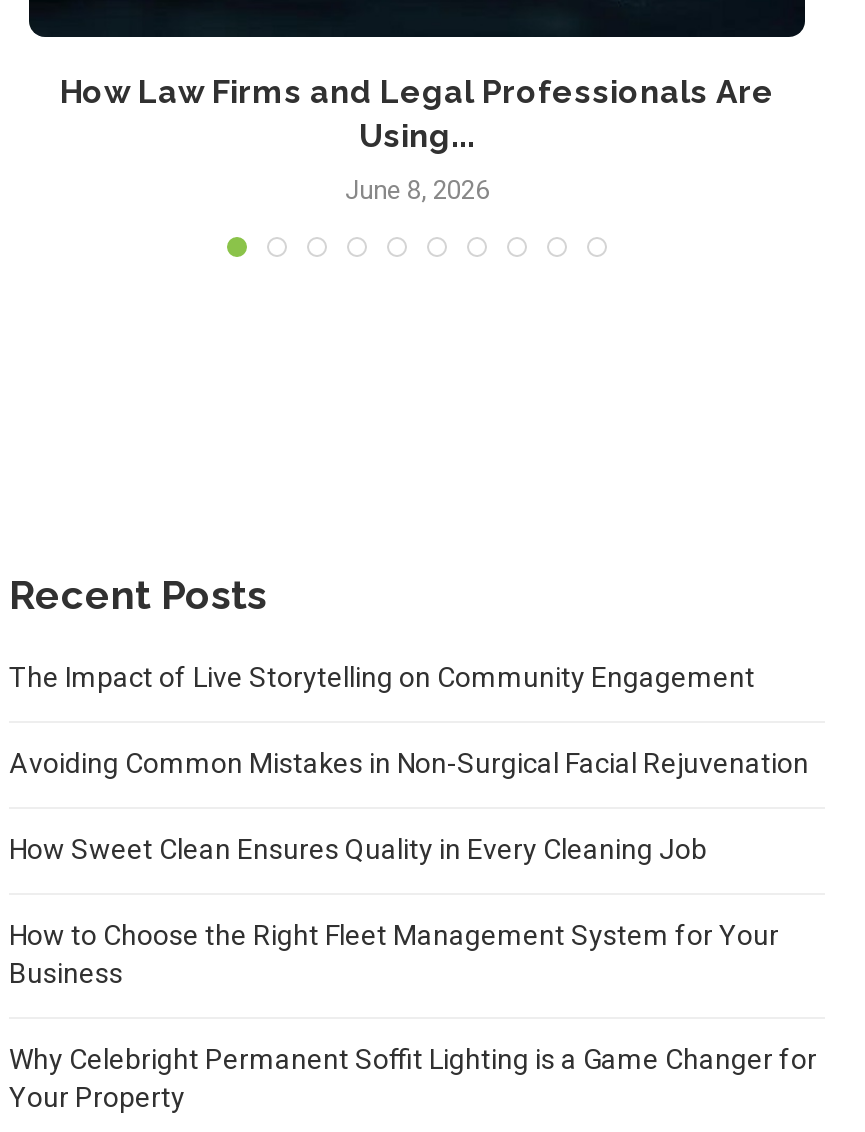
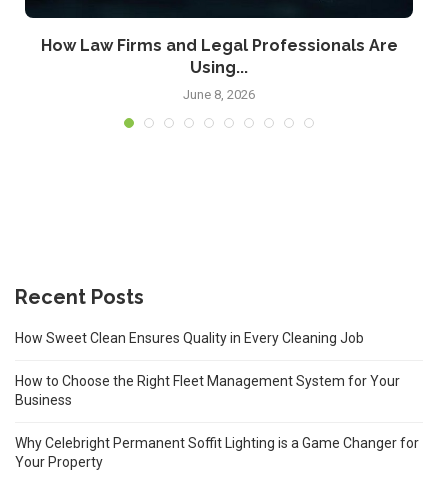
- The Impact of Live Storytelling on Community Engagement
- Avoiding Common Mistakes in Non-Surgical Facial Rejuvenation
